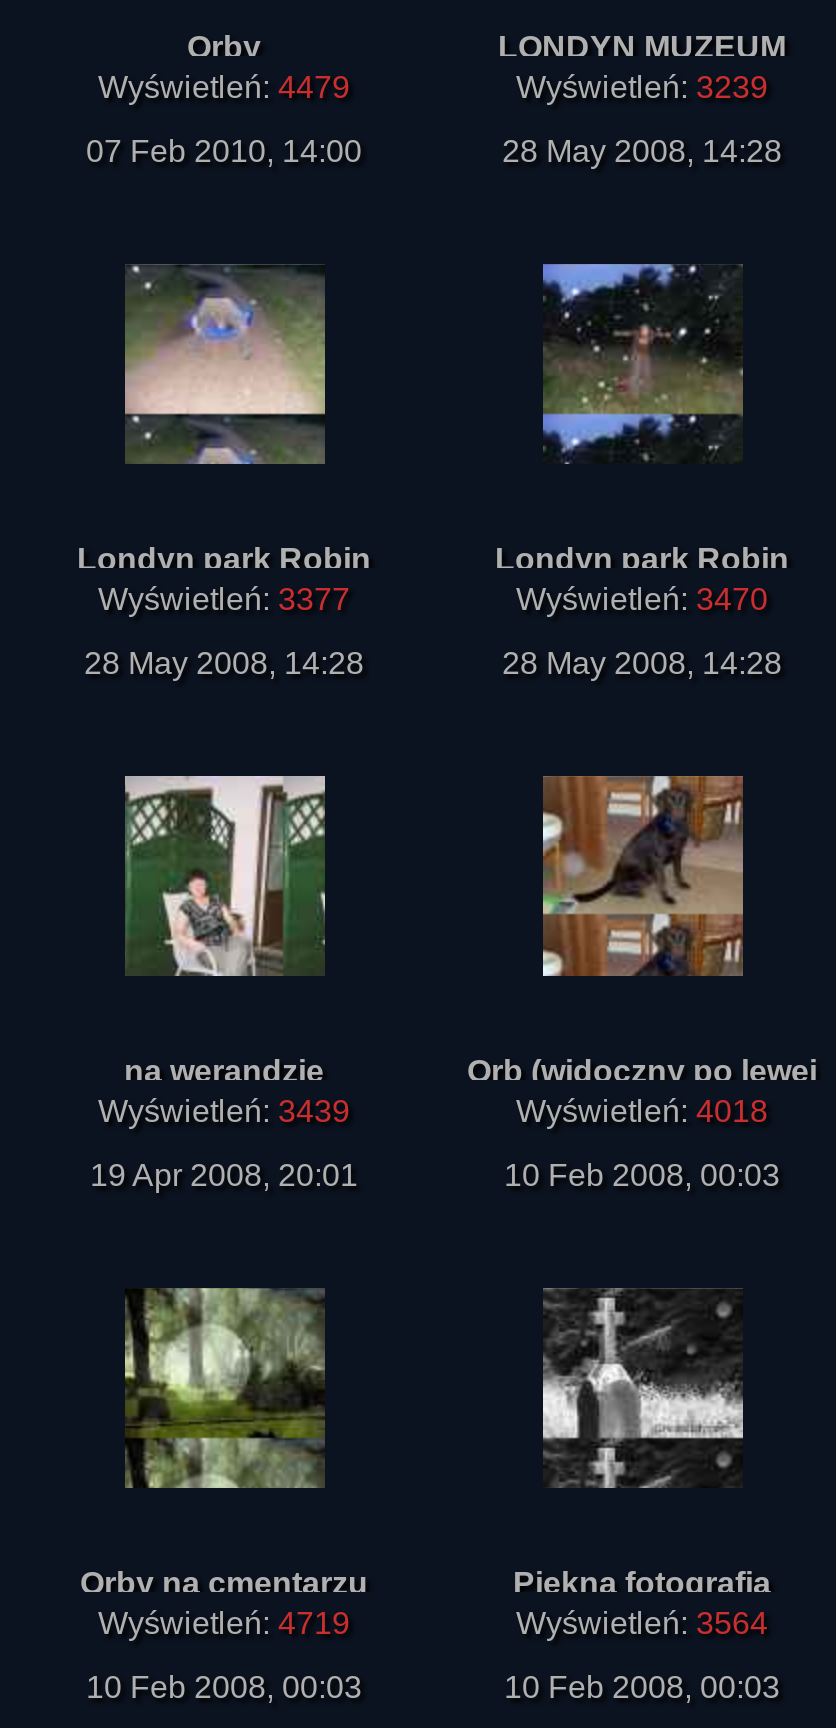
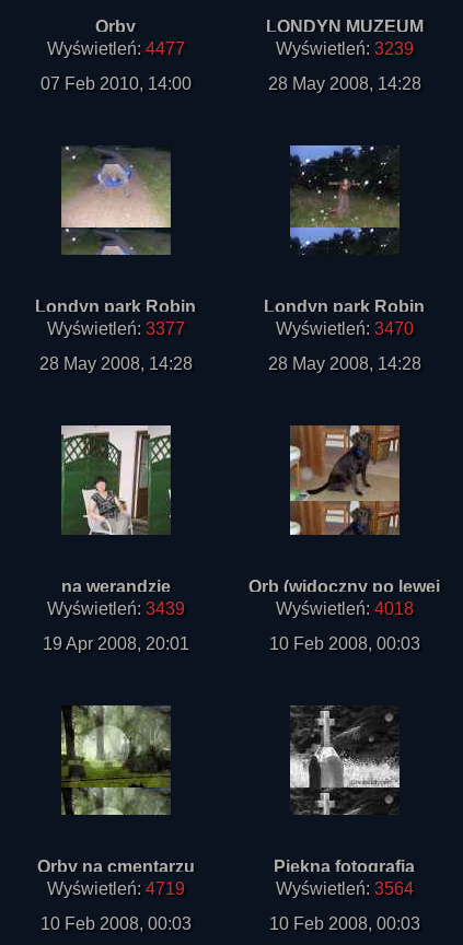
- Wyświetleń: 4479
+ Wyświetleń: 4477
